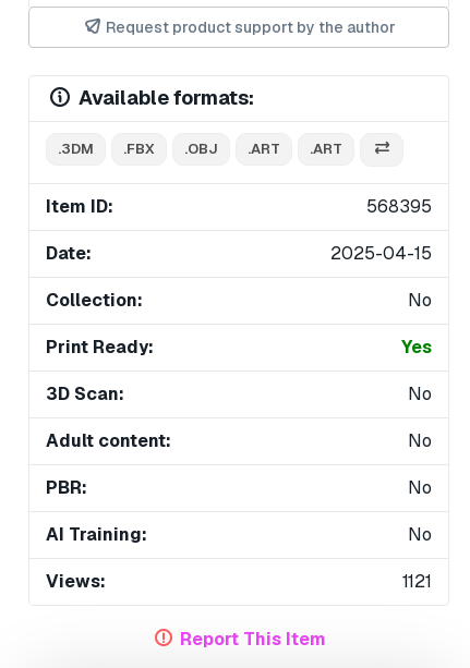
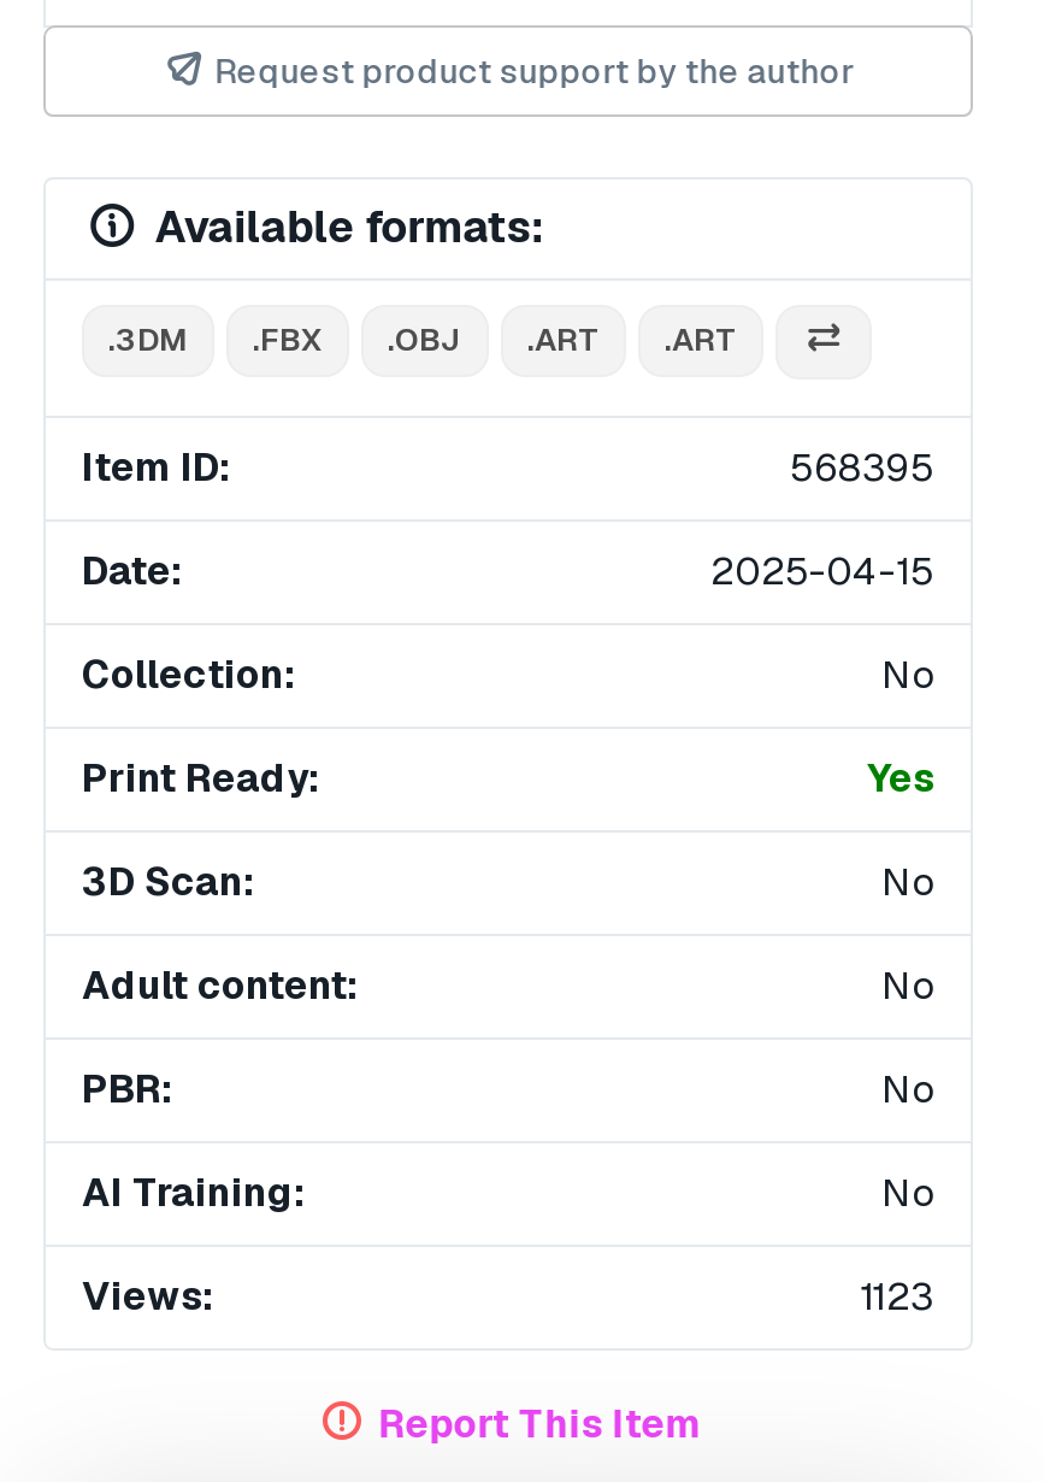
- 1121
+ 1123
